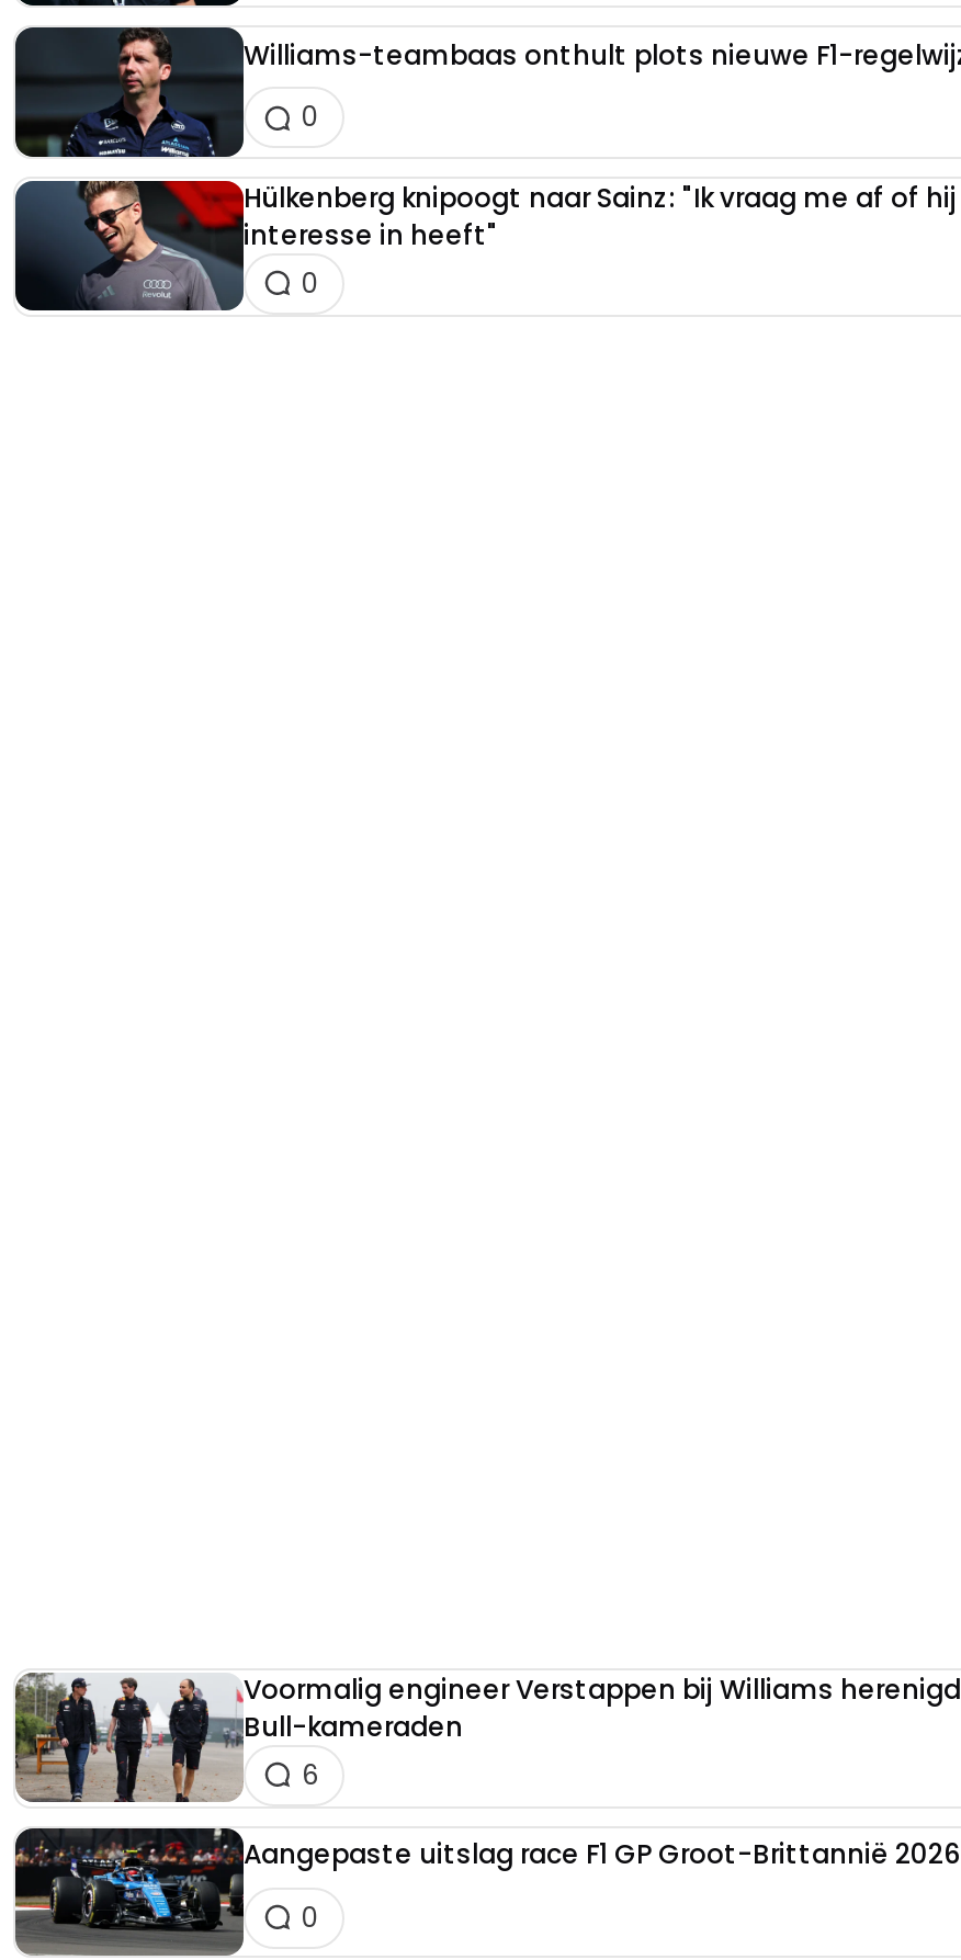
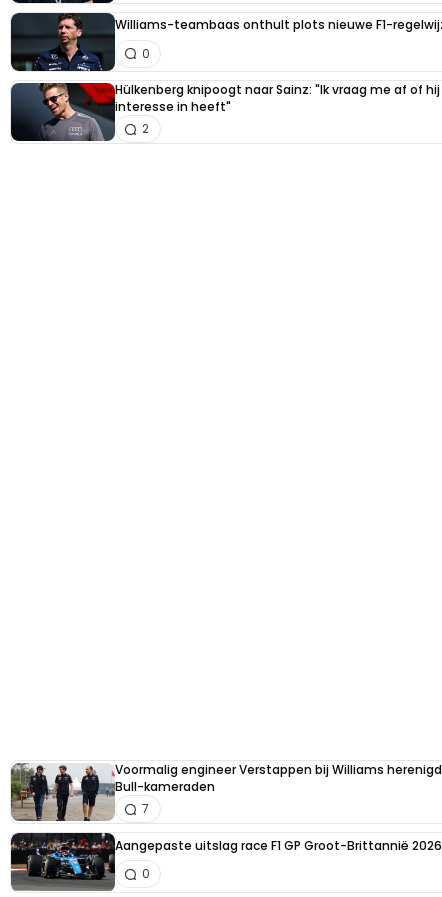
- 0
+ 2

- 6
+ 7
